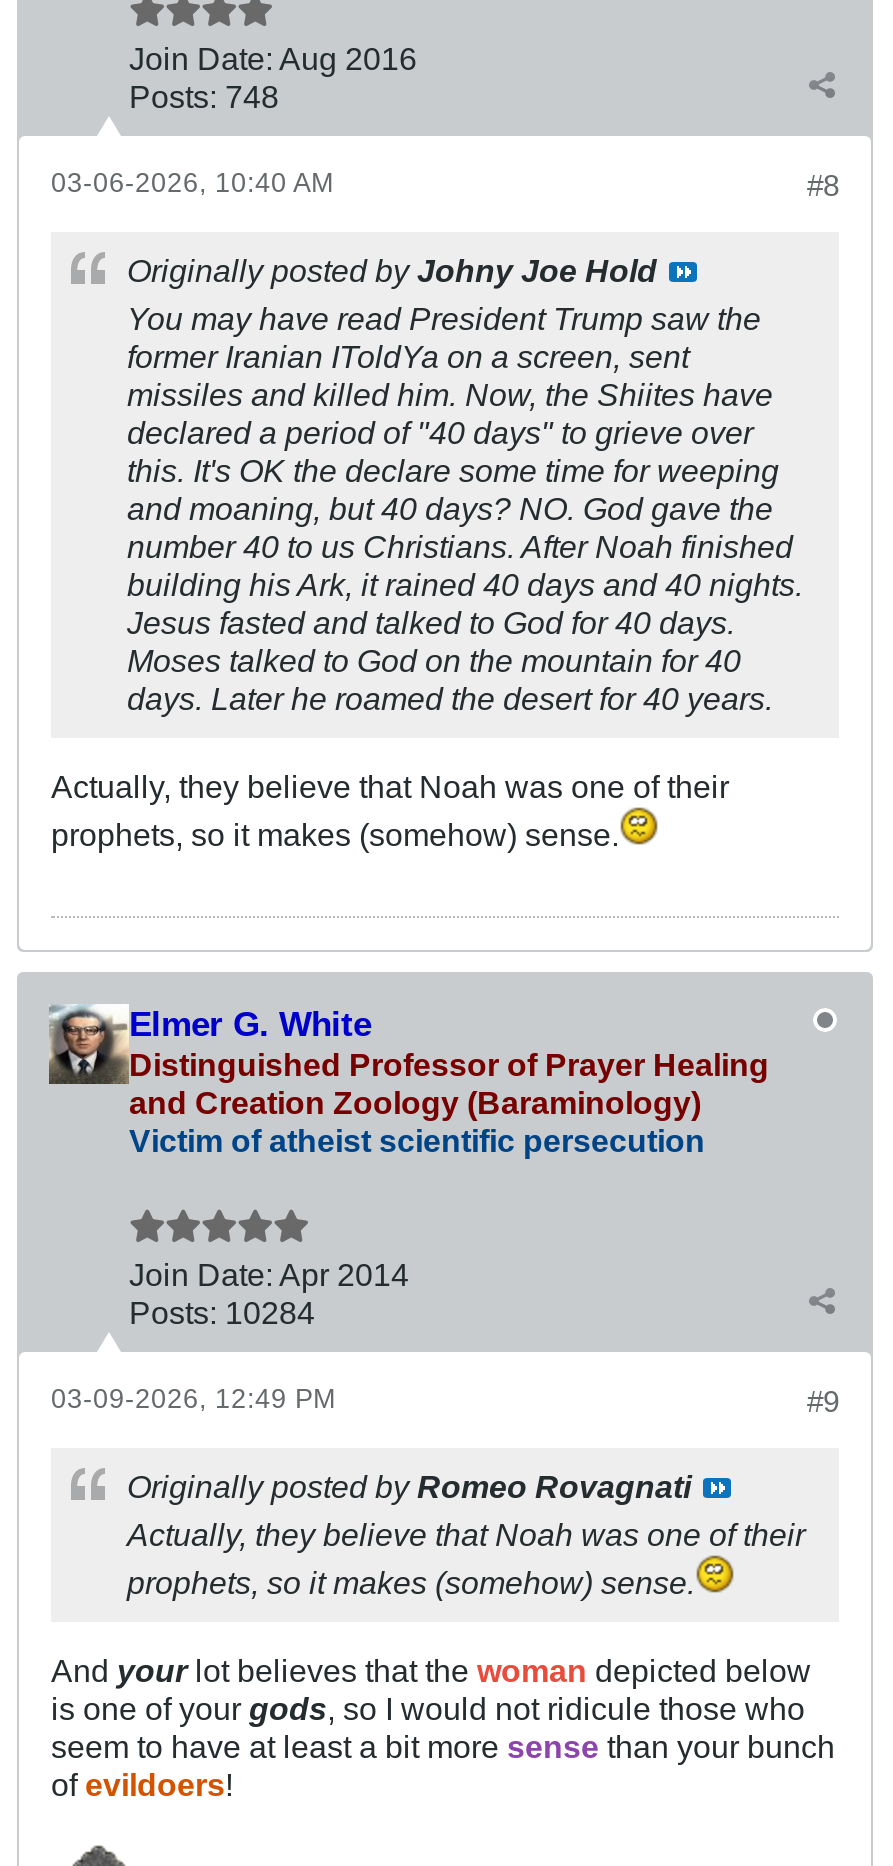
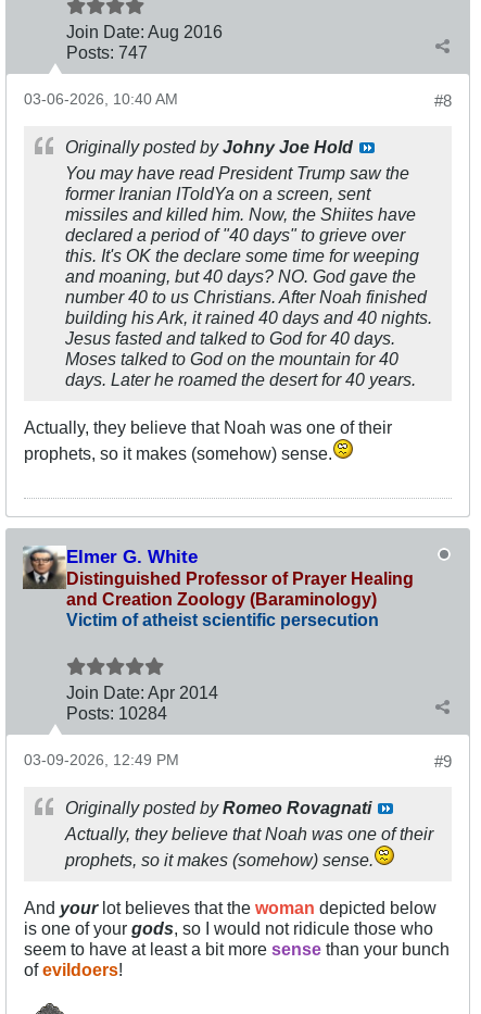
- Posts: 748
+ Posts: 747
